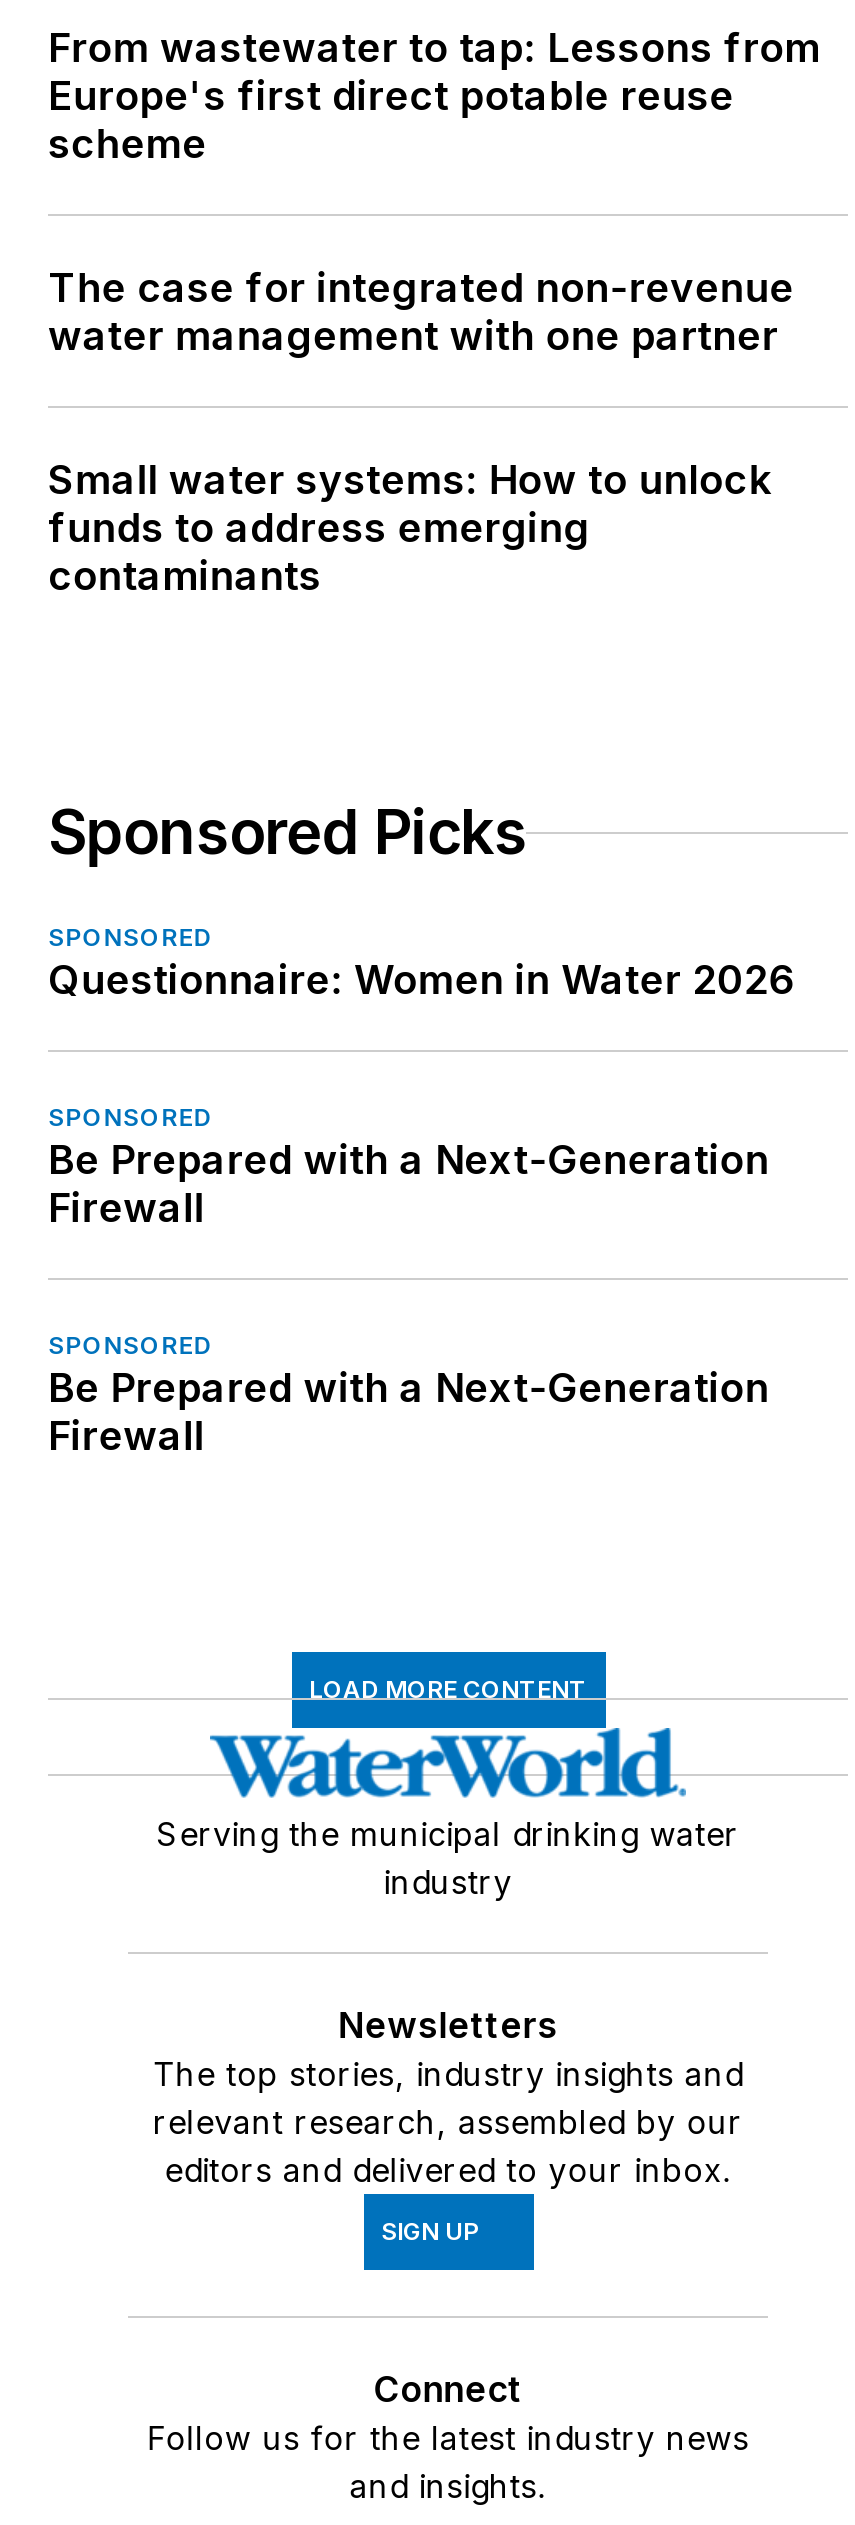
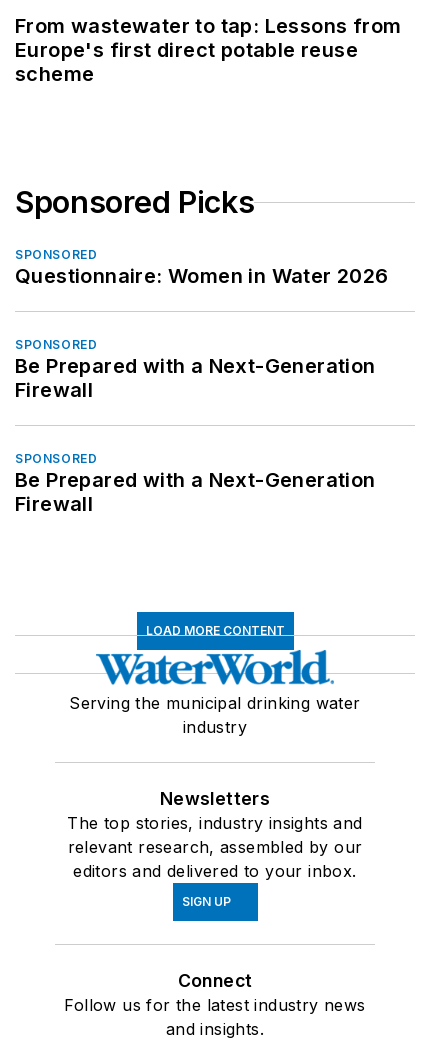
- The case for integrated non-revenue
- water management with one partner
- Small water systems: How to unlock
- funds to address emerging
- contaminants
